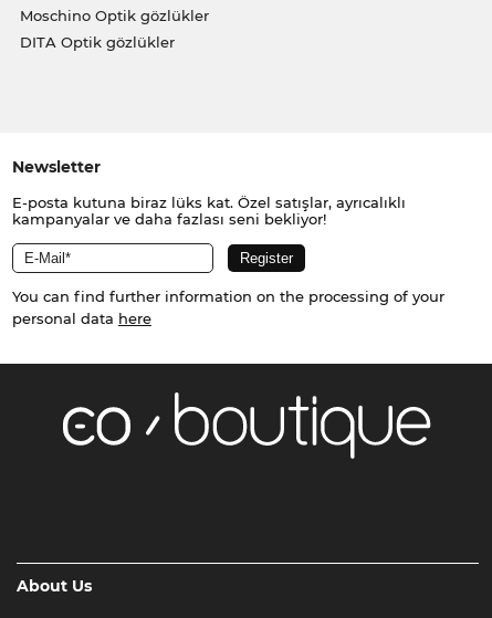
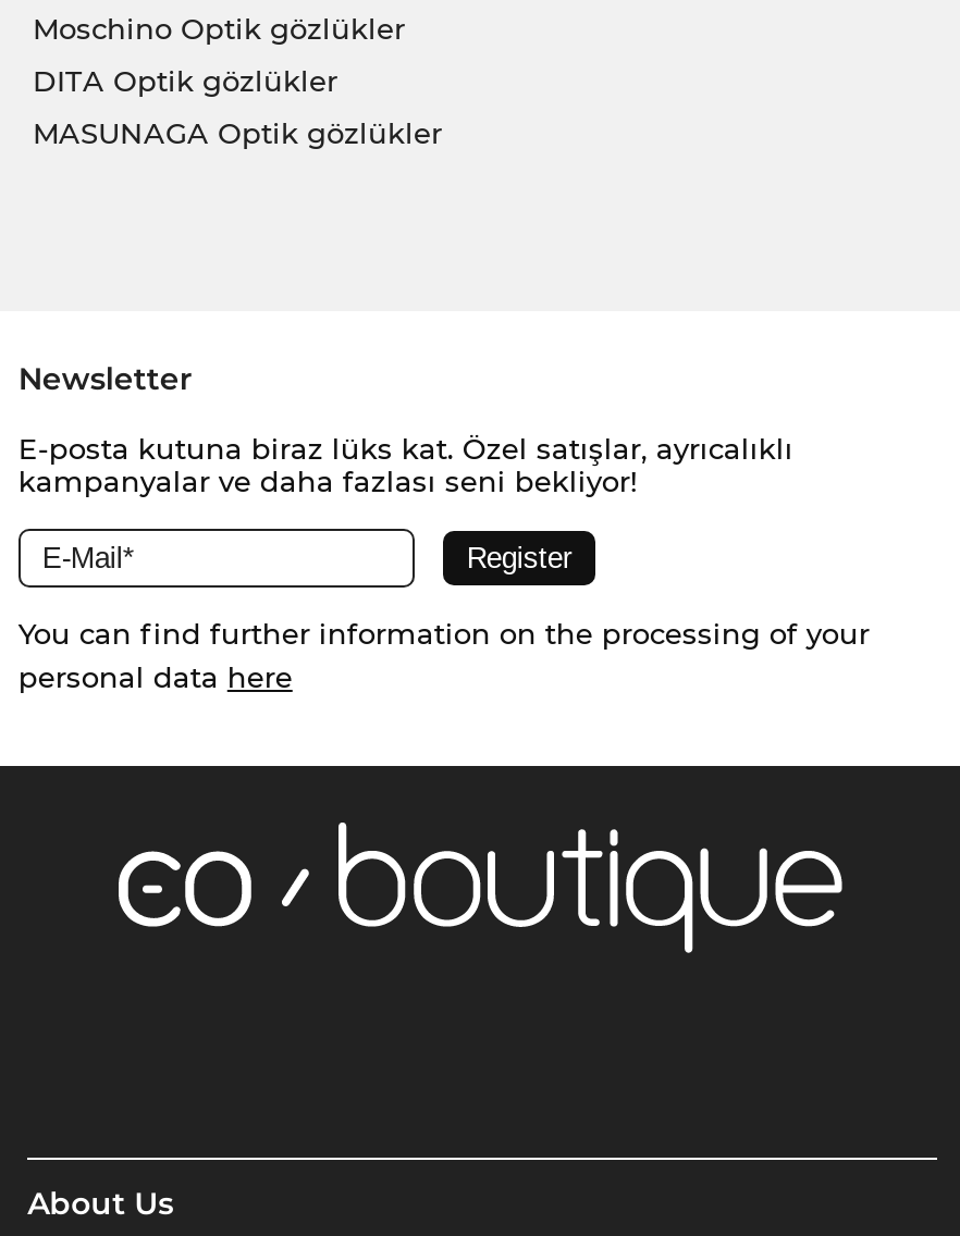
+ MASUNAGA Optik gözlükler
